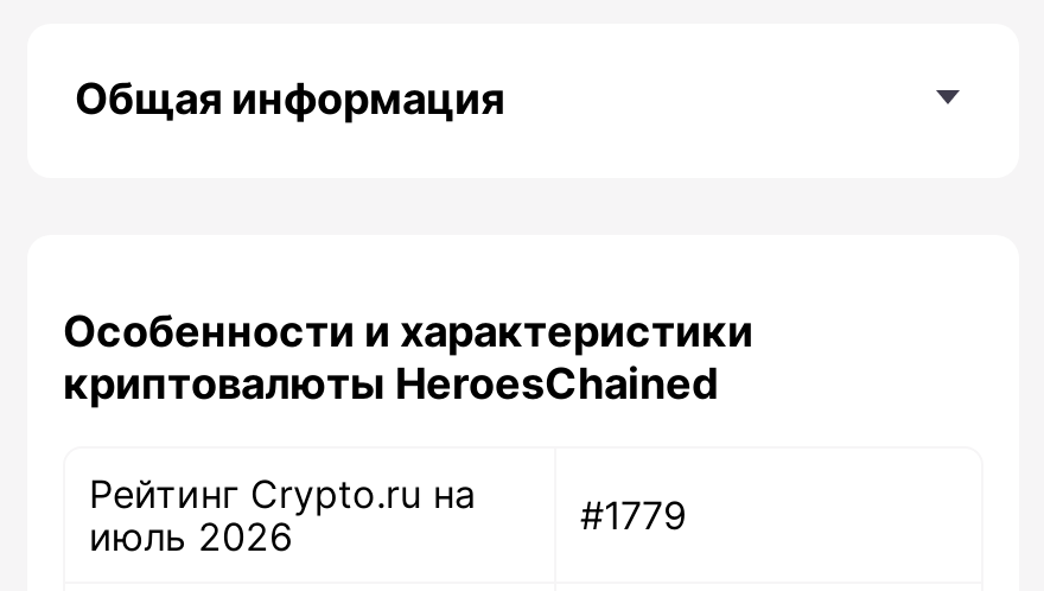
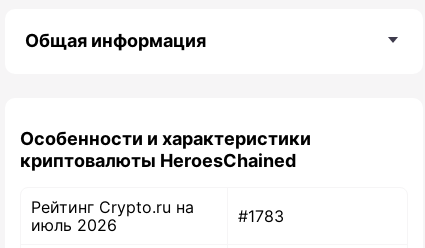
- #1779
+ #1783
